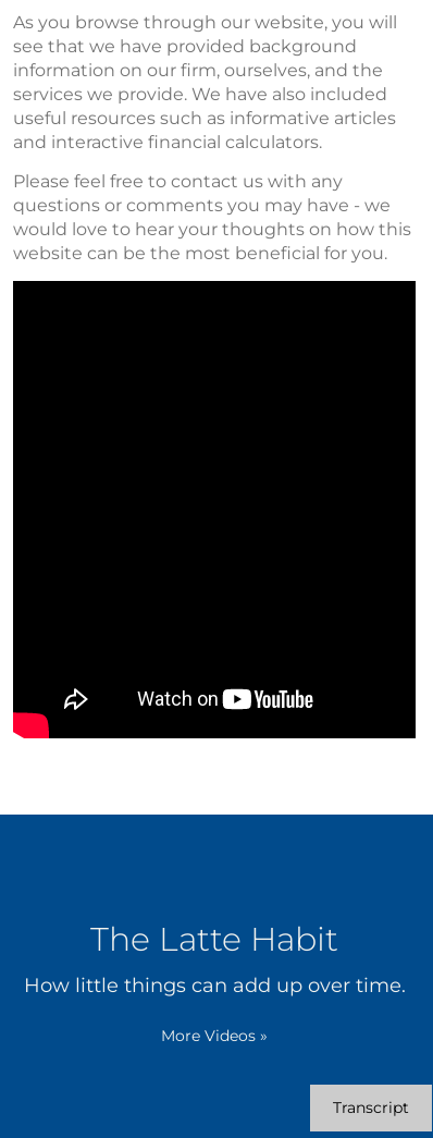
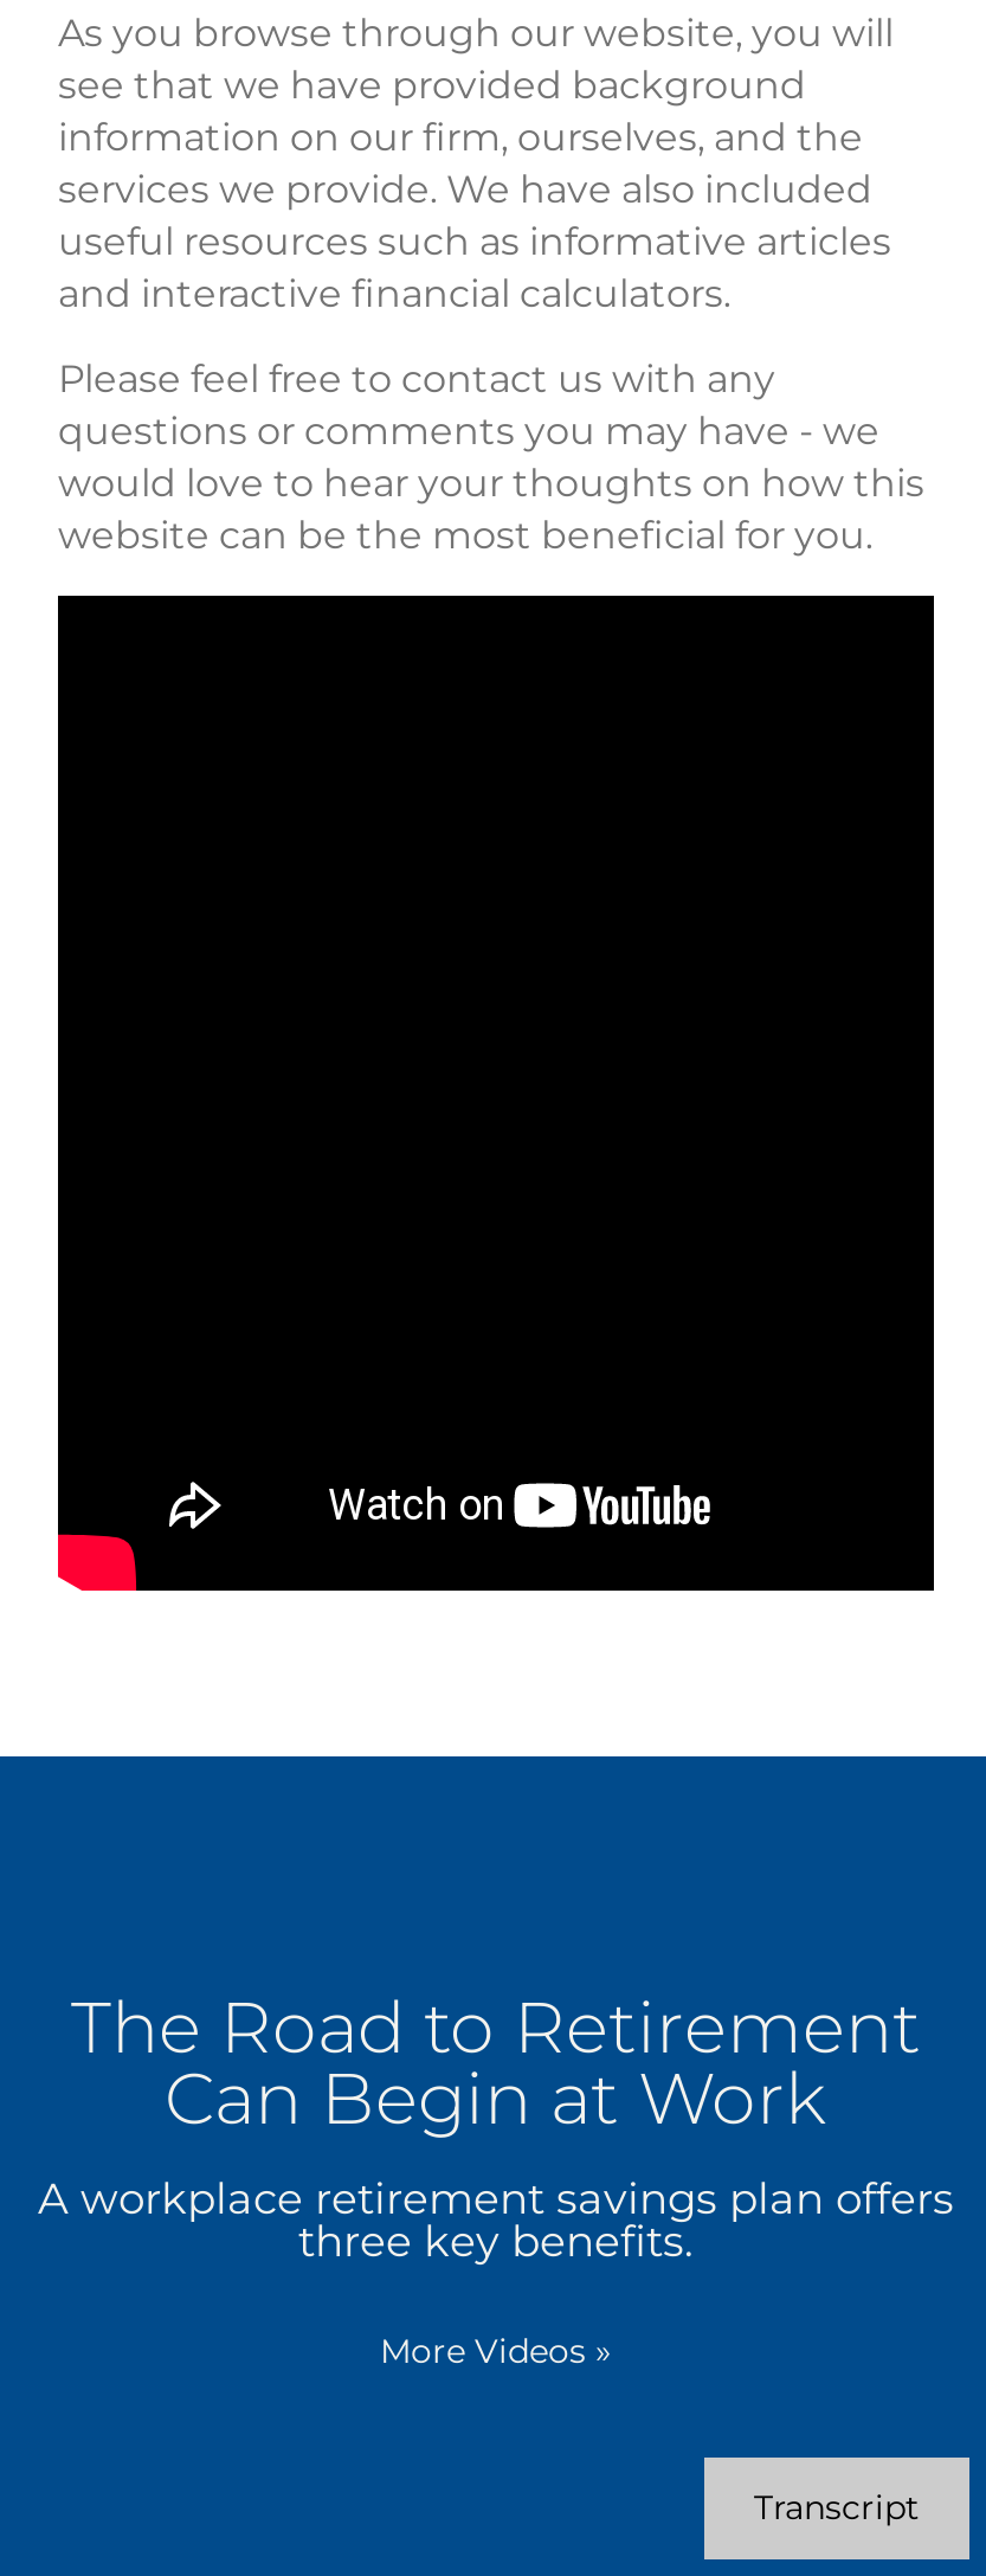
- The Latte Habit
- How little things can add up over time.
+ The Road to Retirement
+ Can Begin at Work
+ A workplace retirement savings plan offers
+ three key benefits.
